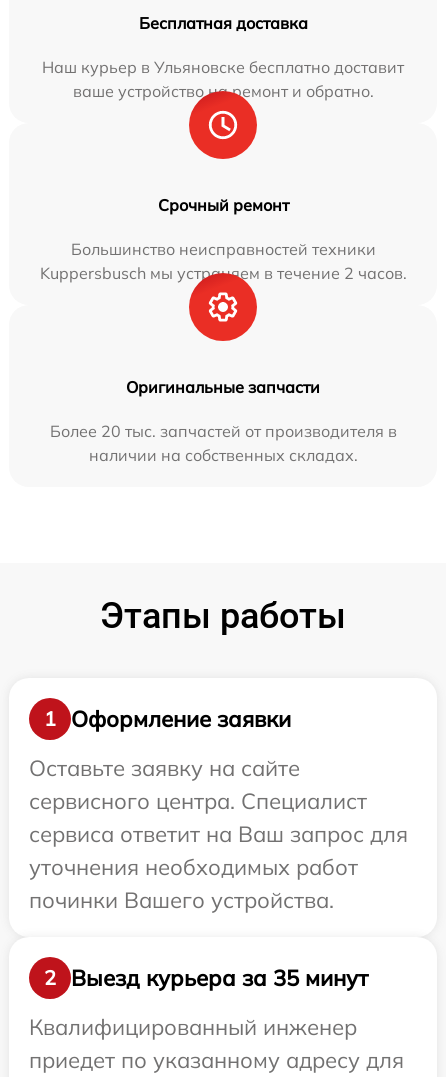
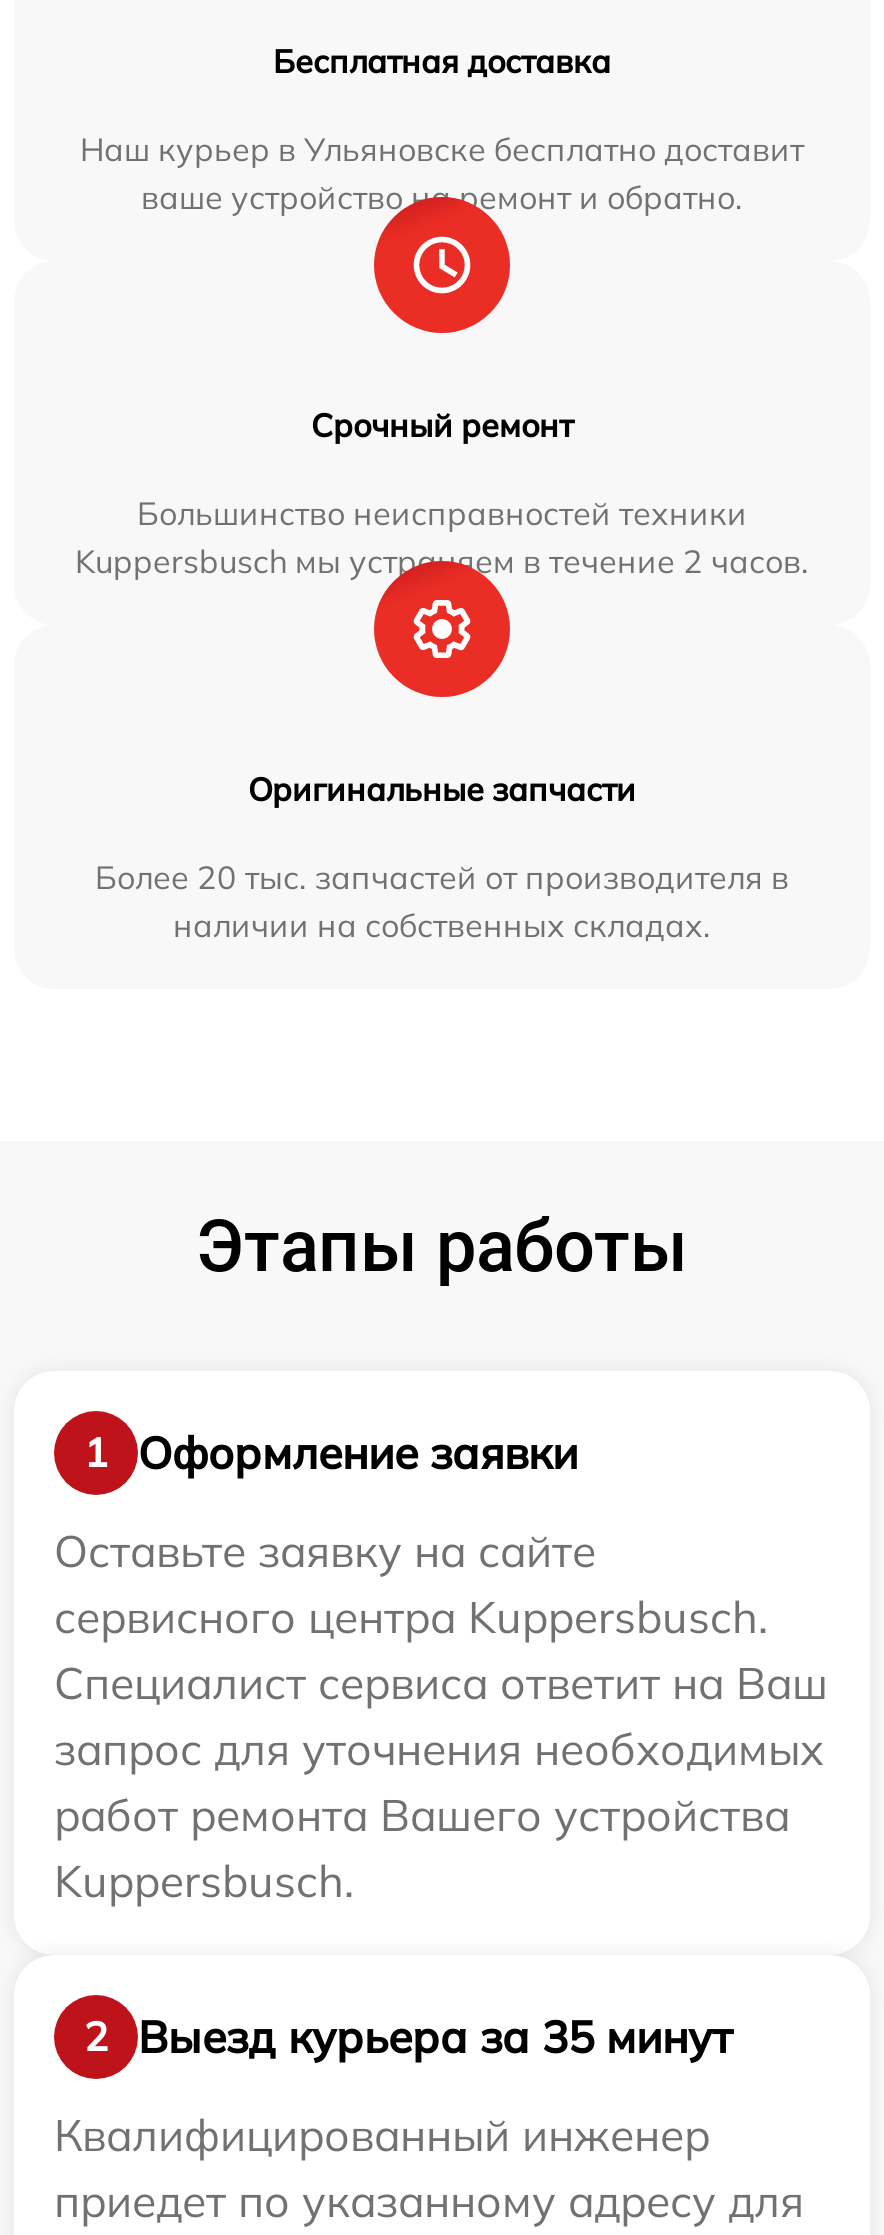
- сервисного центра. Специалист
- сервиса ответит на Ваш запрос для
- уточнения необходимых работ
- починки Вашего устройства.
+ сервисного центра Kuppersbusch.
+ Специалист сервиса ответит на Ваш
+ запрос для уточнения необходимых
+ работ ремонта Вашего устройства
+ Kuppersbusch.
